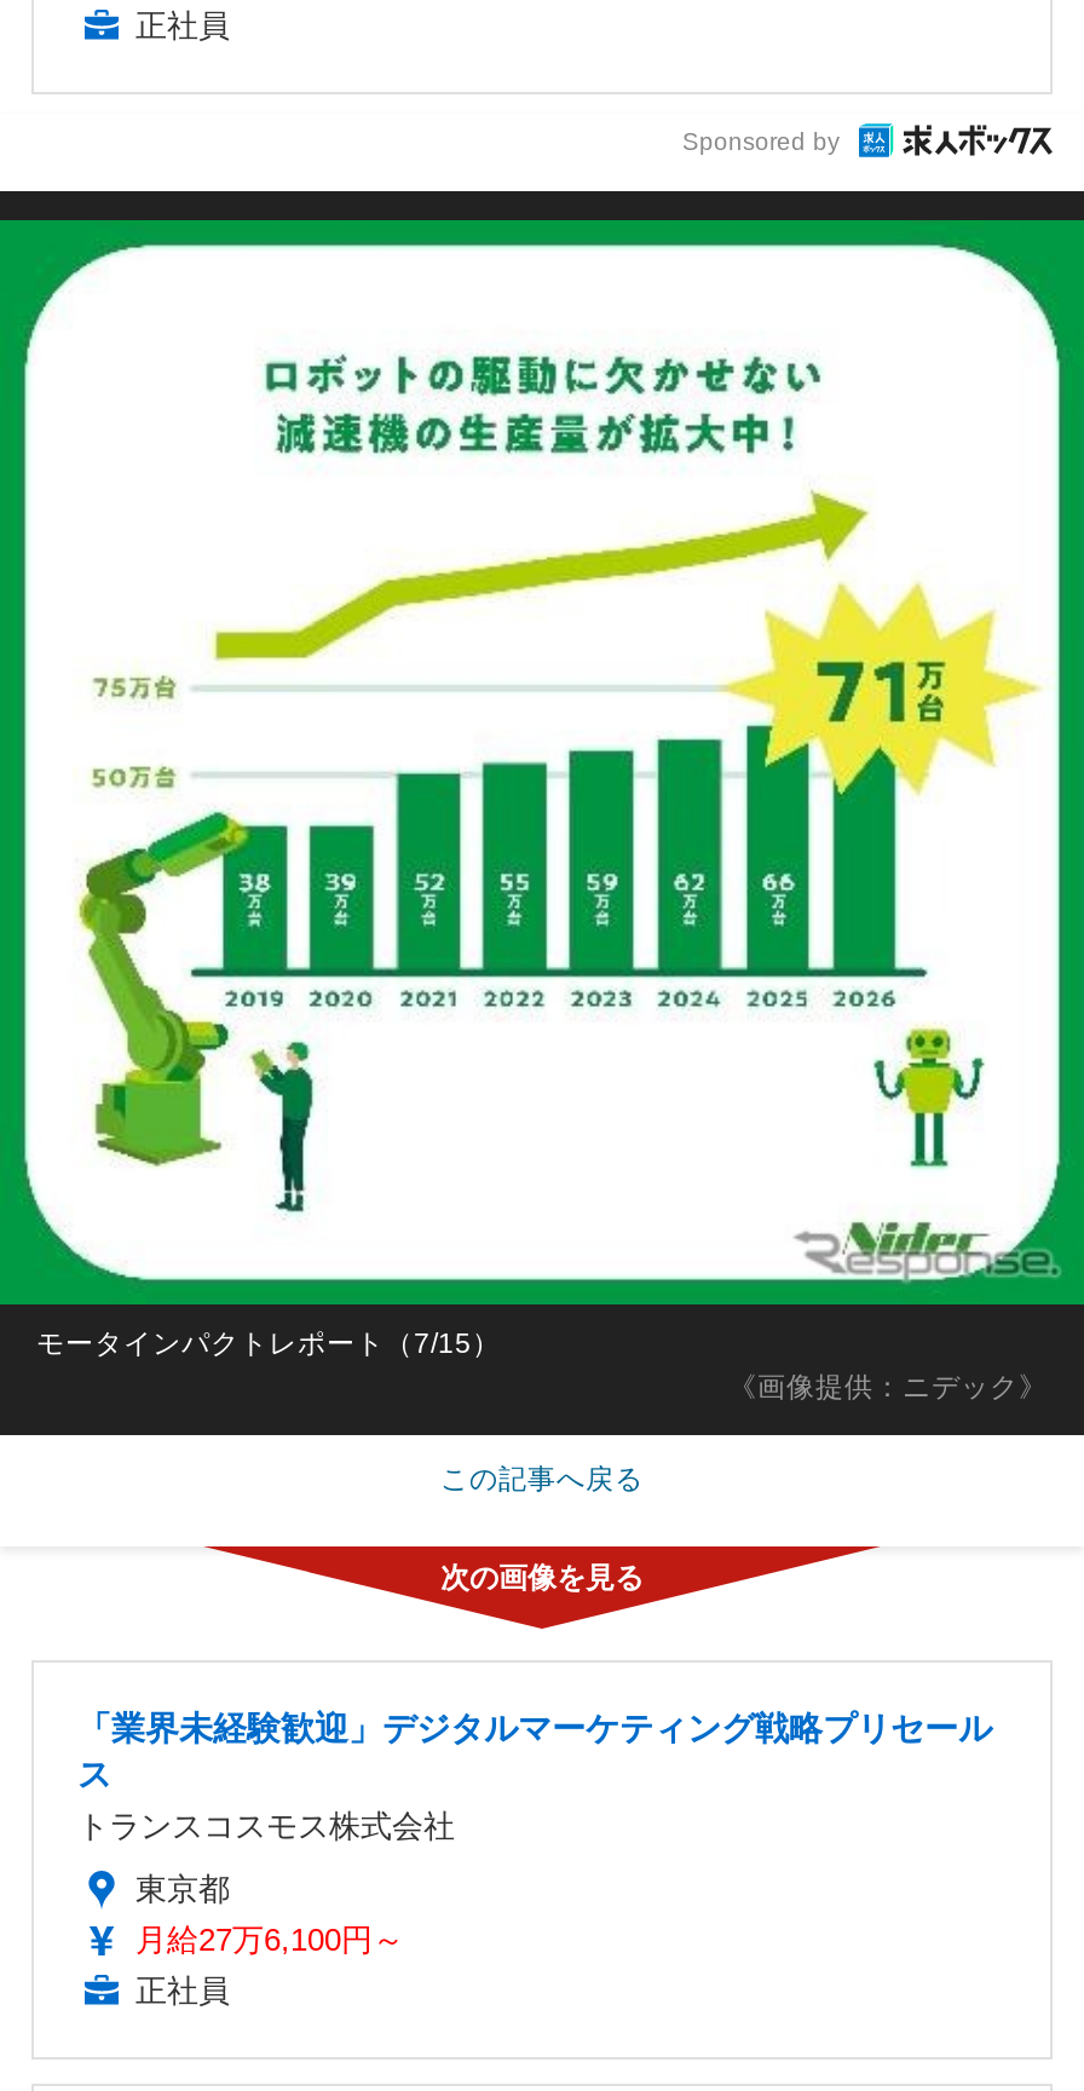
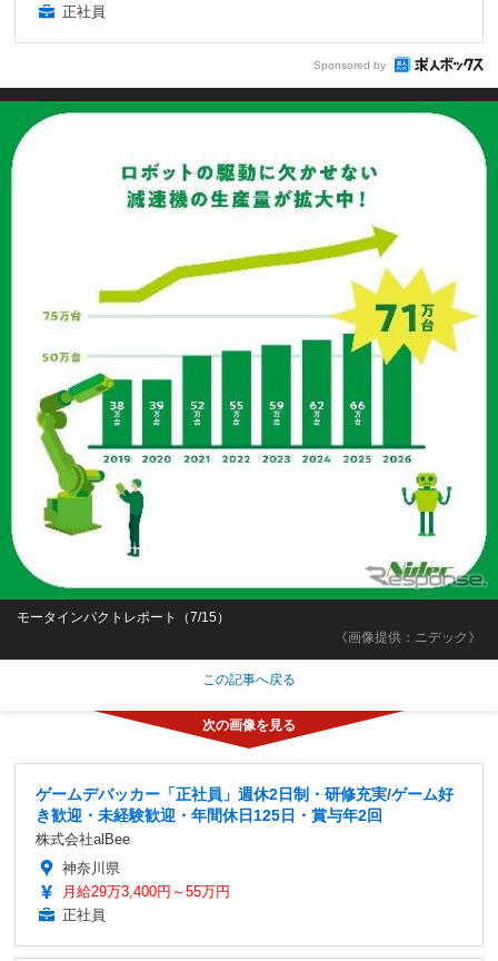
- 「業界未経験歓迎」デジタルマーケティング戦略プリセール
- ス
- トランスコスモス株式会社
+ ゲームデバッカー「正社員」週休2日制・研修充実/ゲーム好
+ き歓迎・未経験歓迎・年間休日125日・賞与年2回
+ 株式会社alBee

- 東京都
- 月給27万6,100円～
+ 神奈川県
+ 月給29万3,400円～55万円
